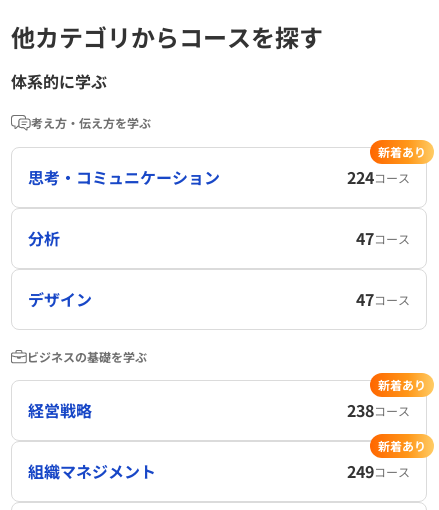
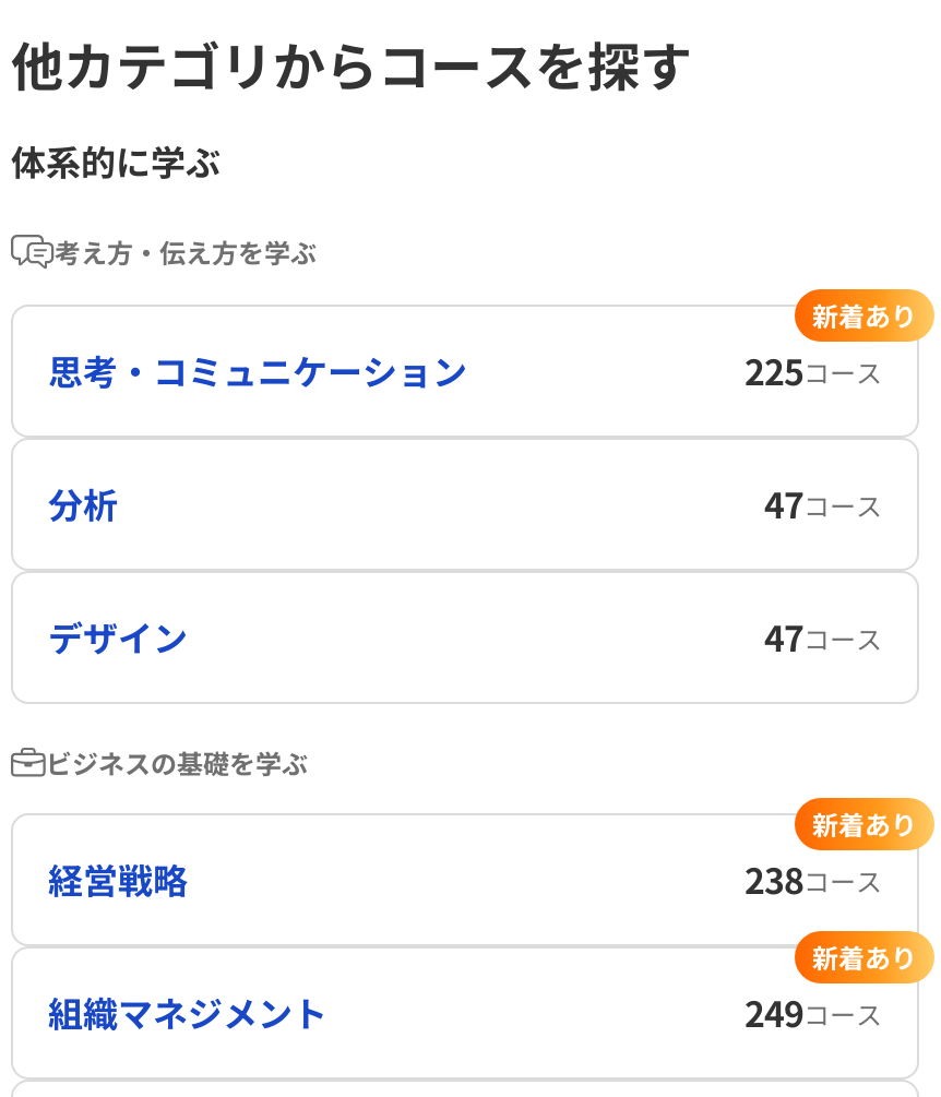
- 224コース
+ 225コース
